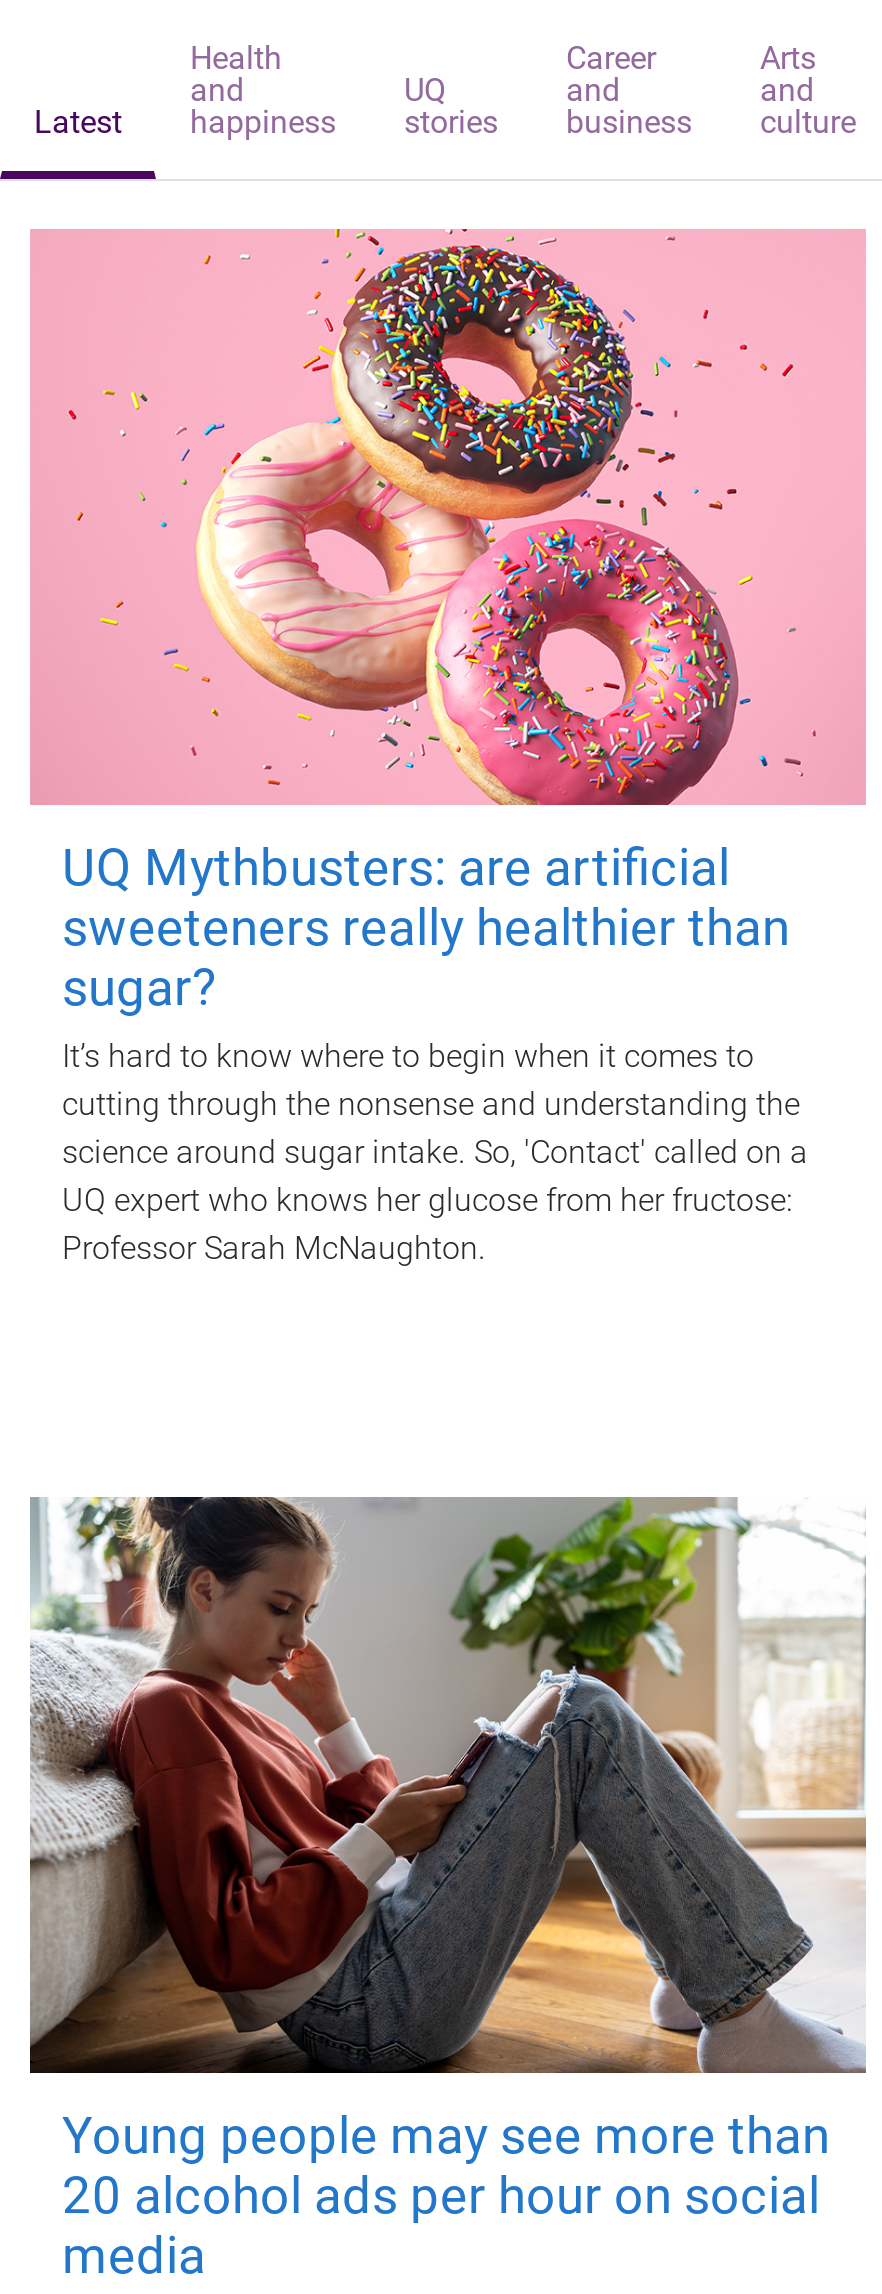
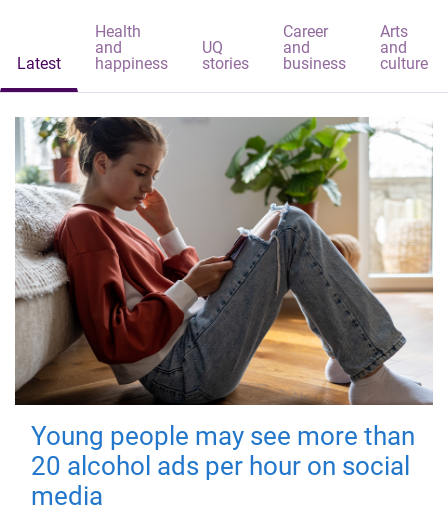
- [image]
- UQ Mythbusters: are artificial
- sweeteners really healthier than
- sugar?
- It’s hard to know where to begin when it comes to
- cutting through the nonsense and understanding the
- science around sugar intake. So, 'Contact' called on a
- UQ expert who knows her glucose from her fructose:
- Professor Sarah McNaughton.
